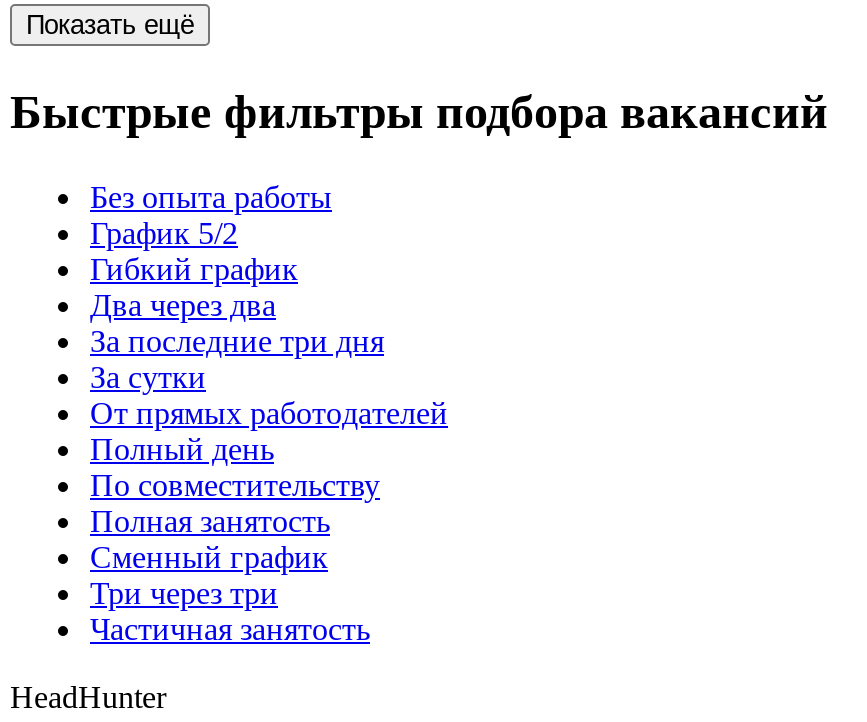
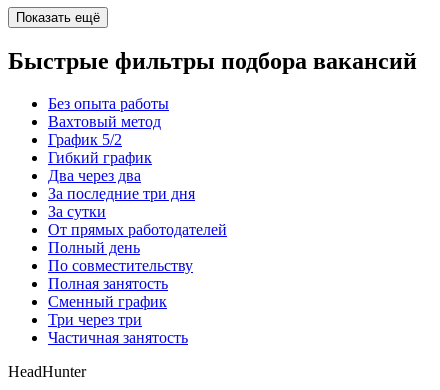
+ Вахтовый метод
